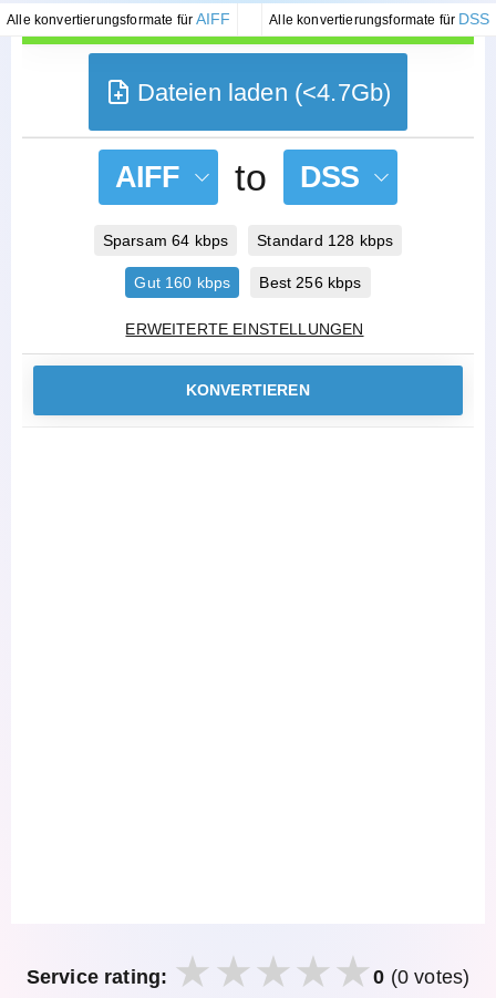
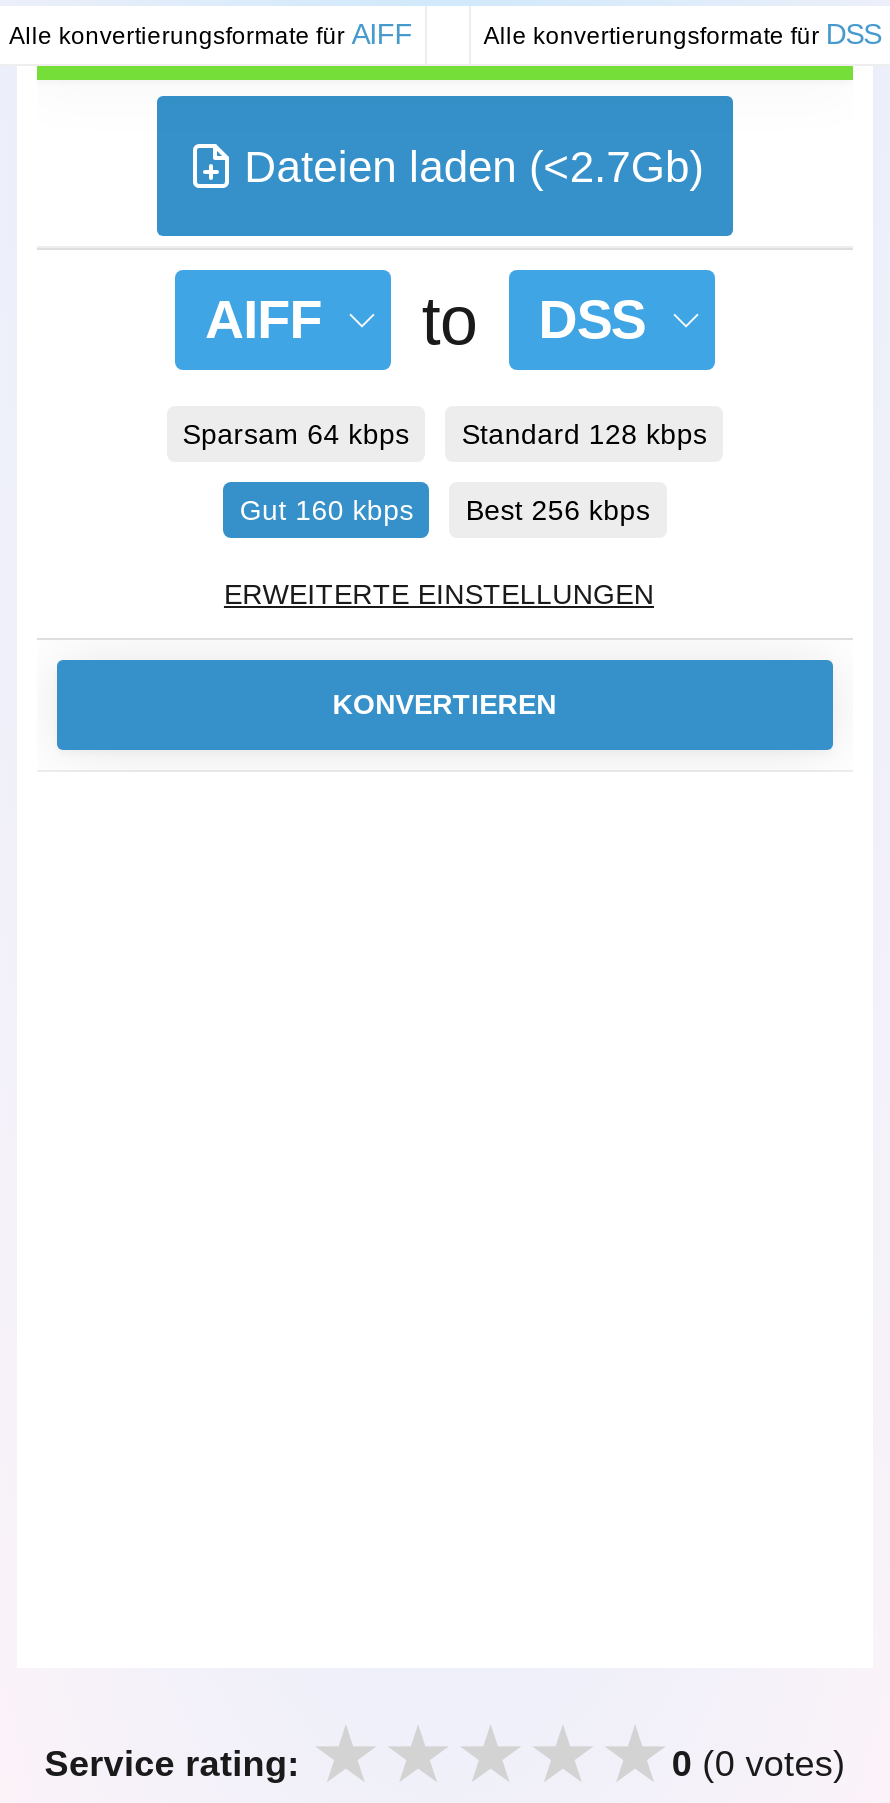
- Dateien laden (<4.7Gb)
+ Dateien laden (<2.7Gb)
